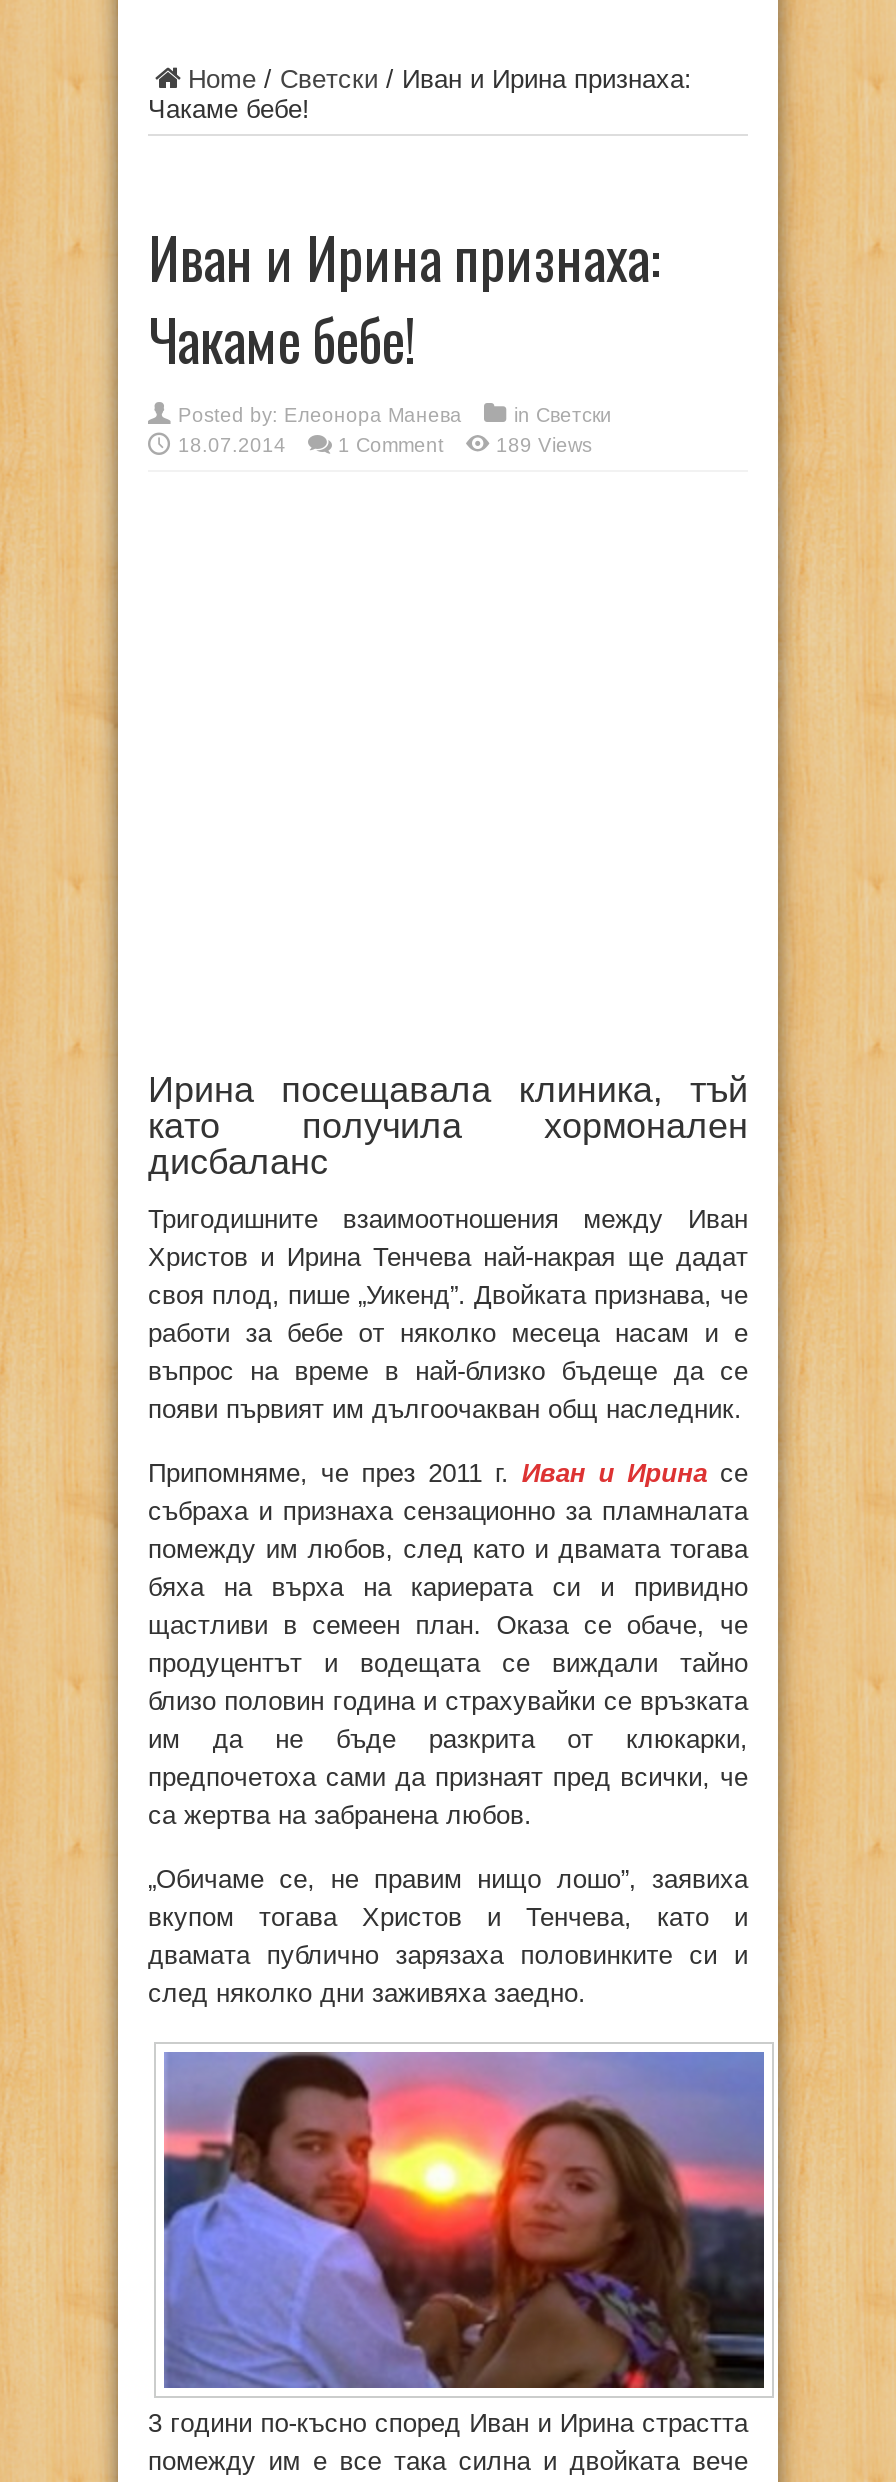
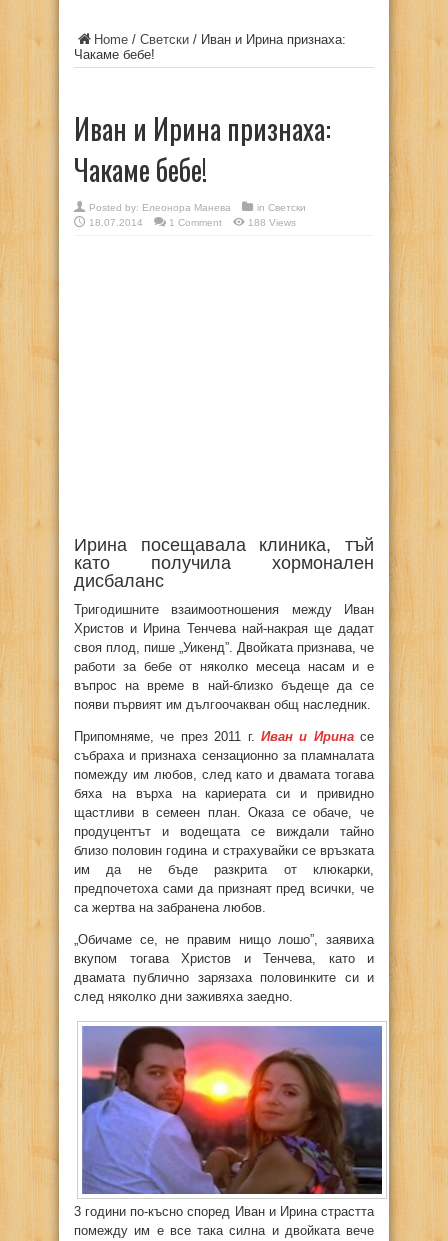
- 189 Views
+ 188 Views
